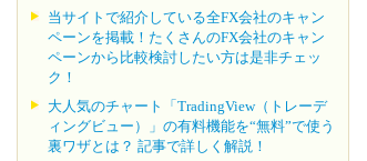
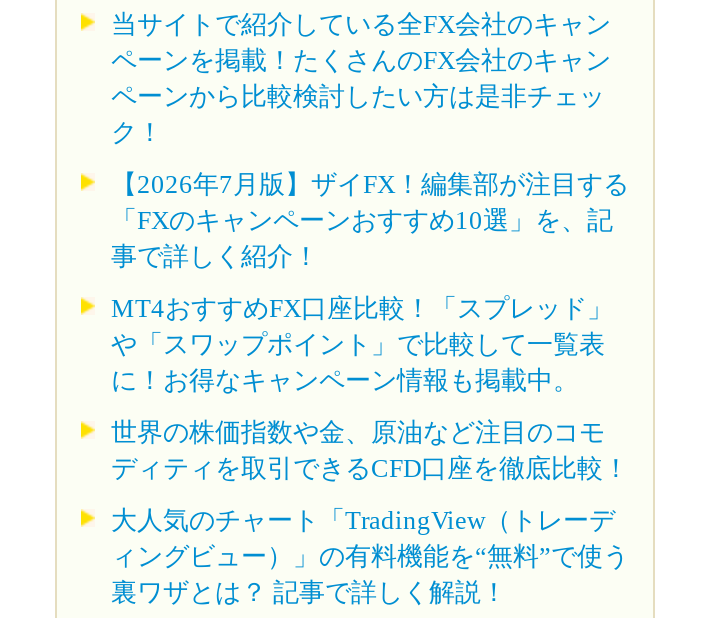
+ 【2026年7月版】ザイFX！編集部が注目する
+ 「FXのキャンペーンおすすめ10選」を、記
+ 事で詳しく紹介！
+ MT4おすすめFX口座比較！「スプレッド」
+ や「スワップポイント」で比較して一覧表
+ に！お得なキャンペーン情報も掲載中。
+ 世界の株価指数や金、原油など注目のコモ
+ ディティを取引できるCFD口座を徹底比較！
